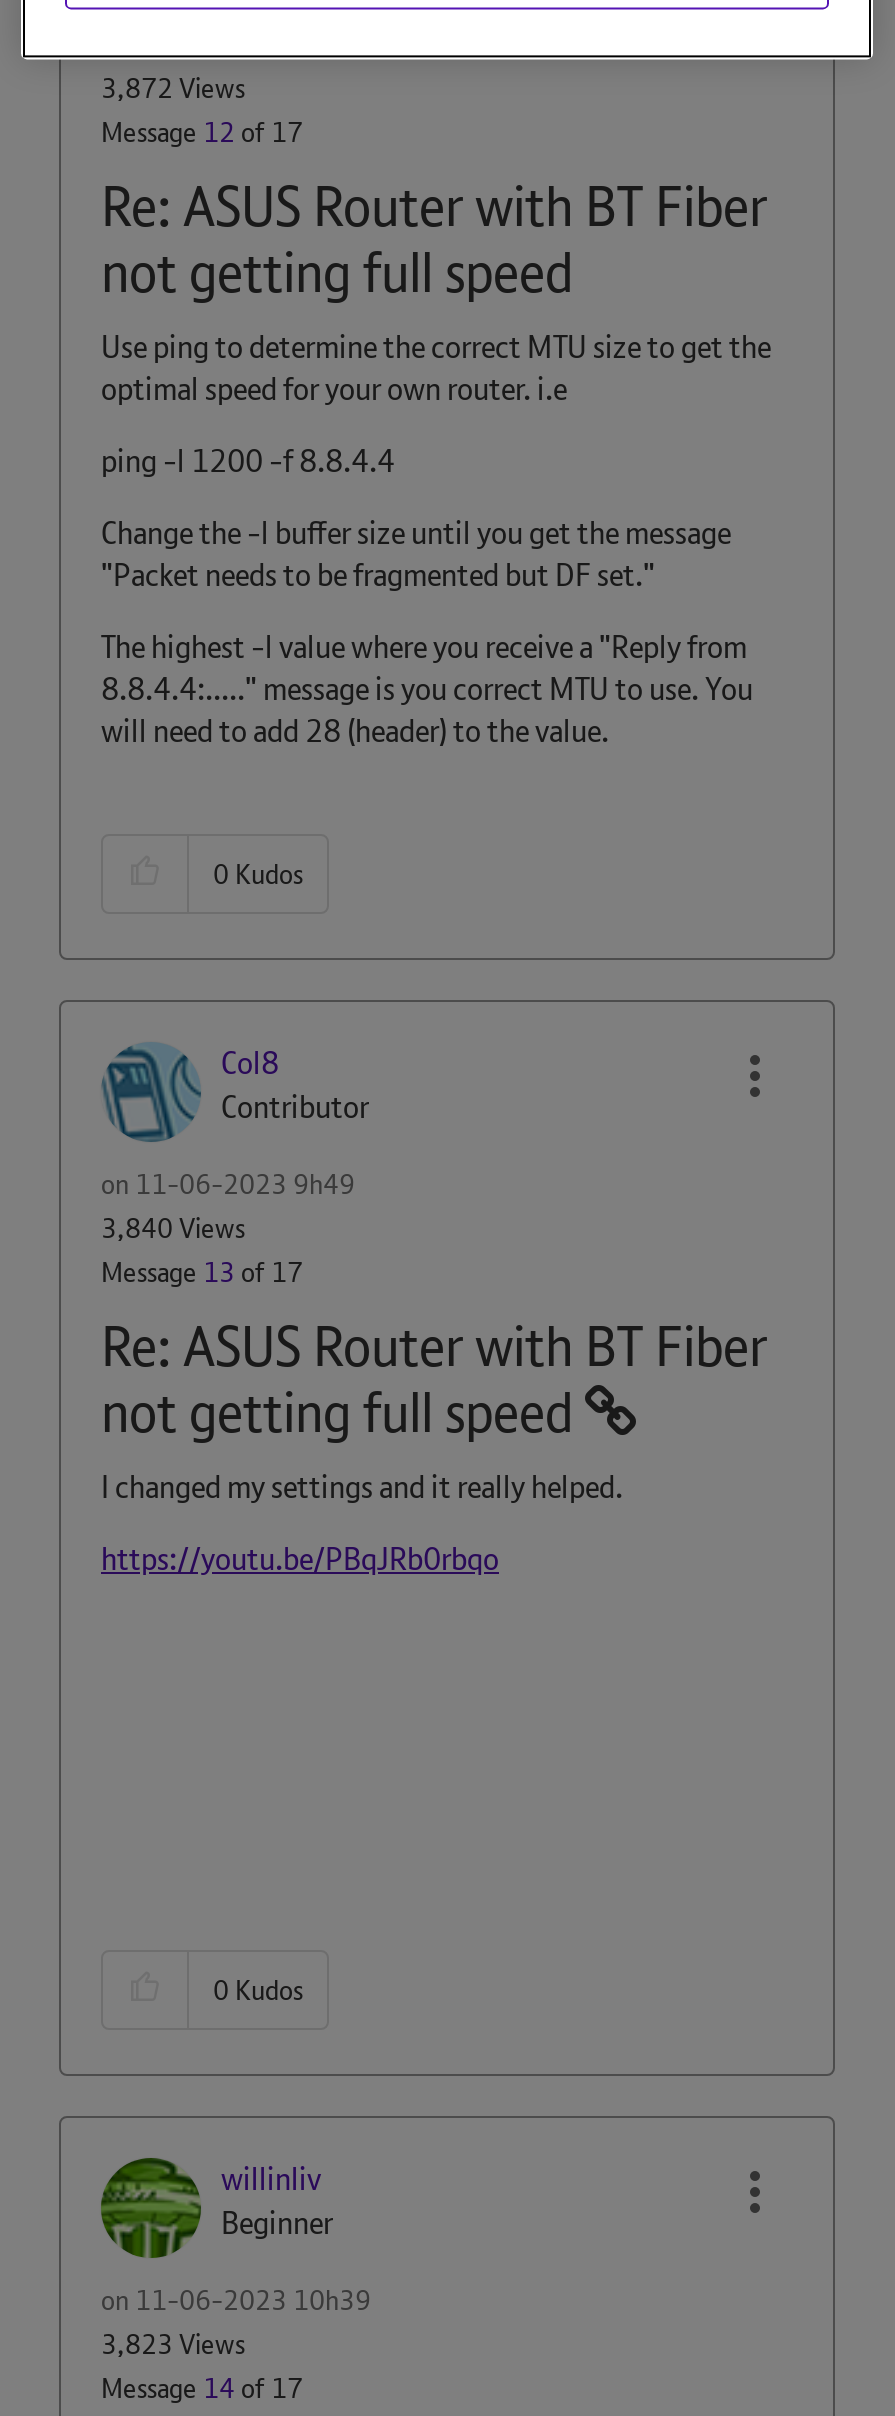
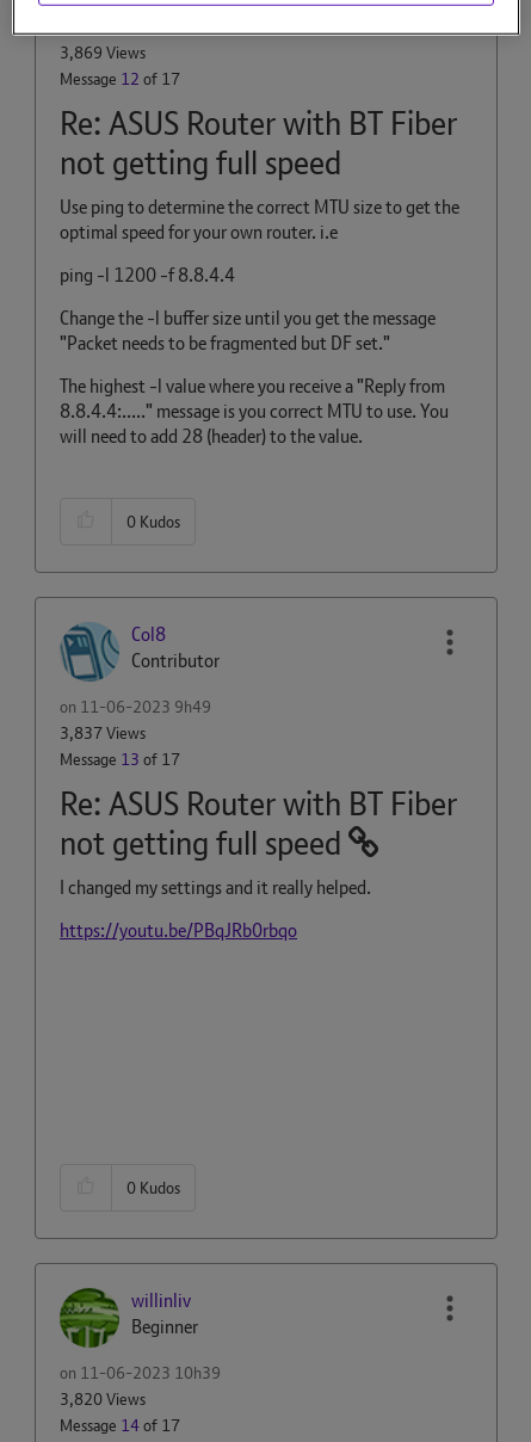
- 3,872 Views
+ 3,869 Views

- 3,840 Views
+ 3,837 Views

- 3,823 Views
+ 3,820 Views
